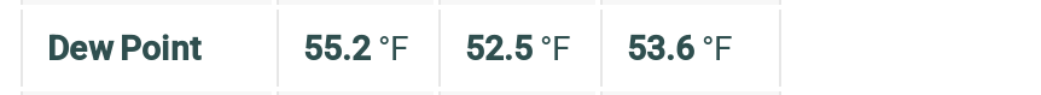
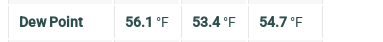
- 55.2 °F
+ 56.1 °F

- 52.5 °F
+ 53.4 °F

- 53.6 °F
+ 54.7 °F
